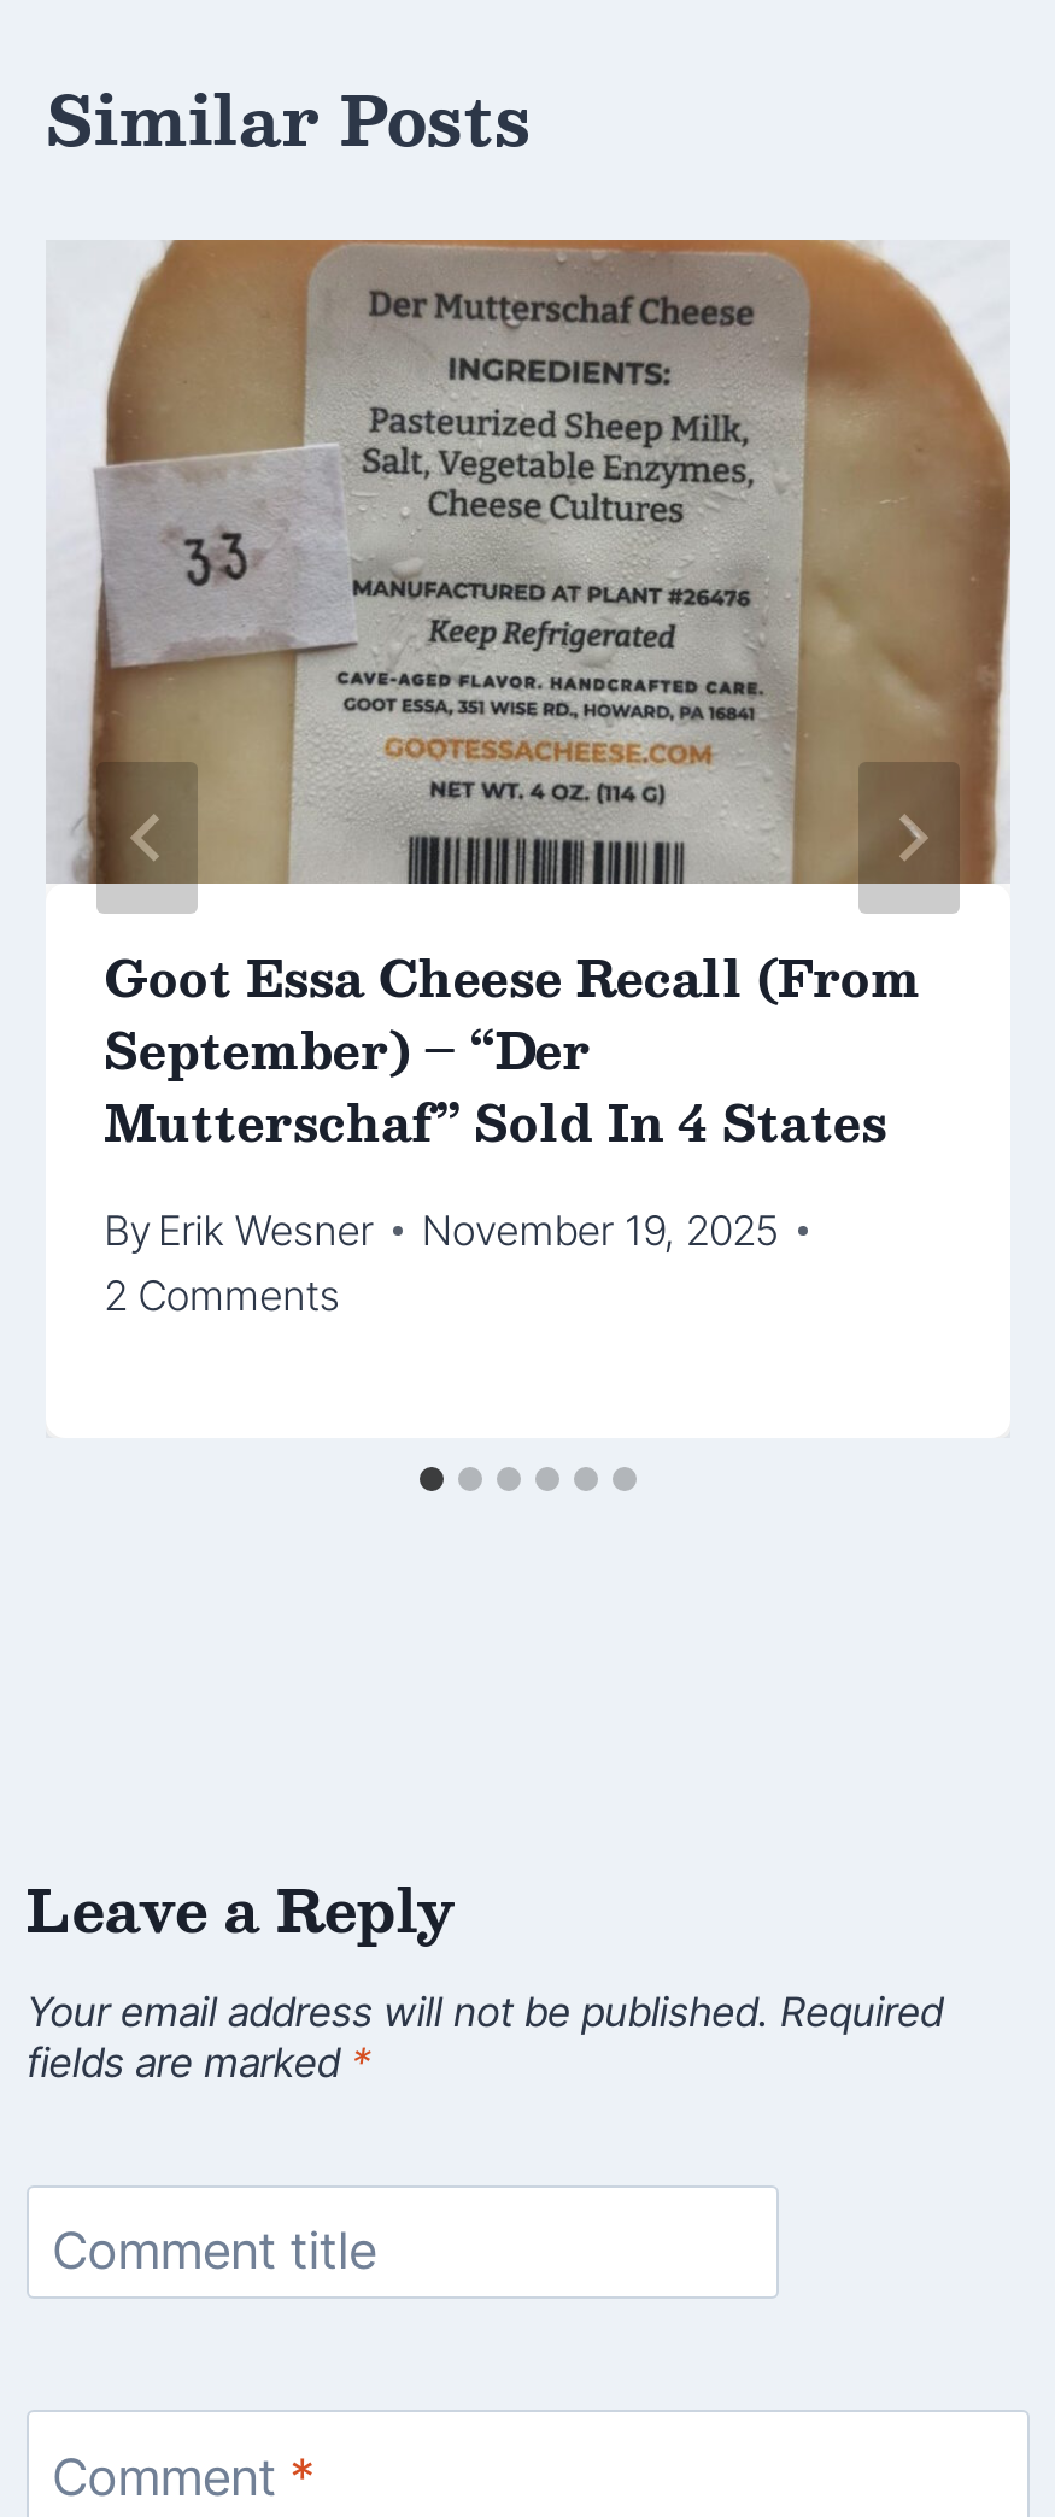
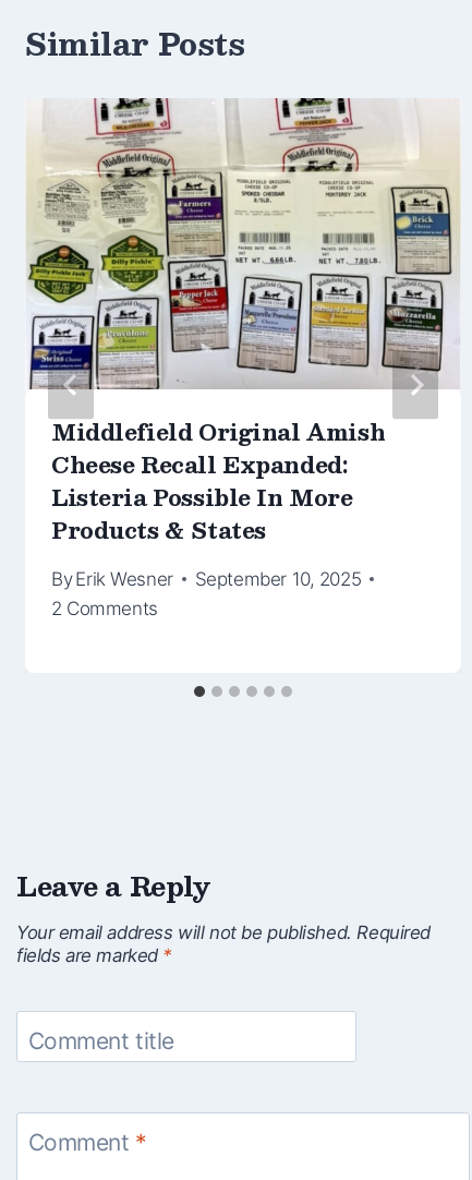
- [image]
- Goot Essa Cheese Recall (From
- September) – “Der
- Mutterschaf” Sold In 4 States
+ [image]
+ Middlefield Original Amish
+ Cheese Recall Expanded:
+ Listeria Possible In More
+ Products & States

- By Erik Wesner November 19, 2025
+ By Erik Wesner September 10, 2025
